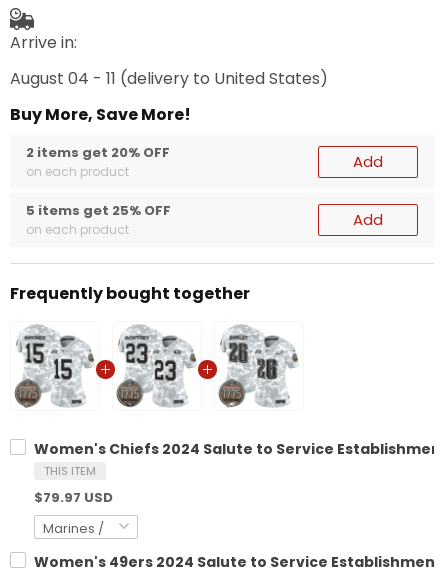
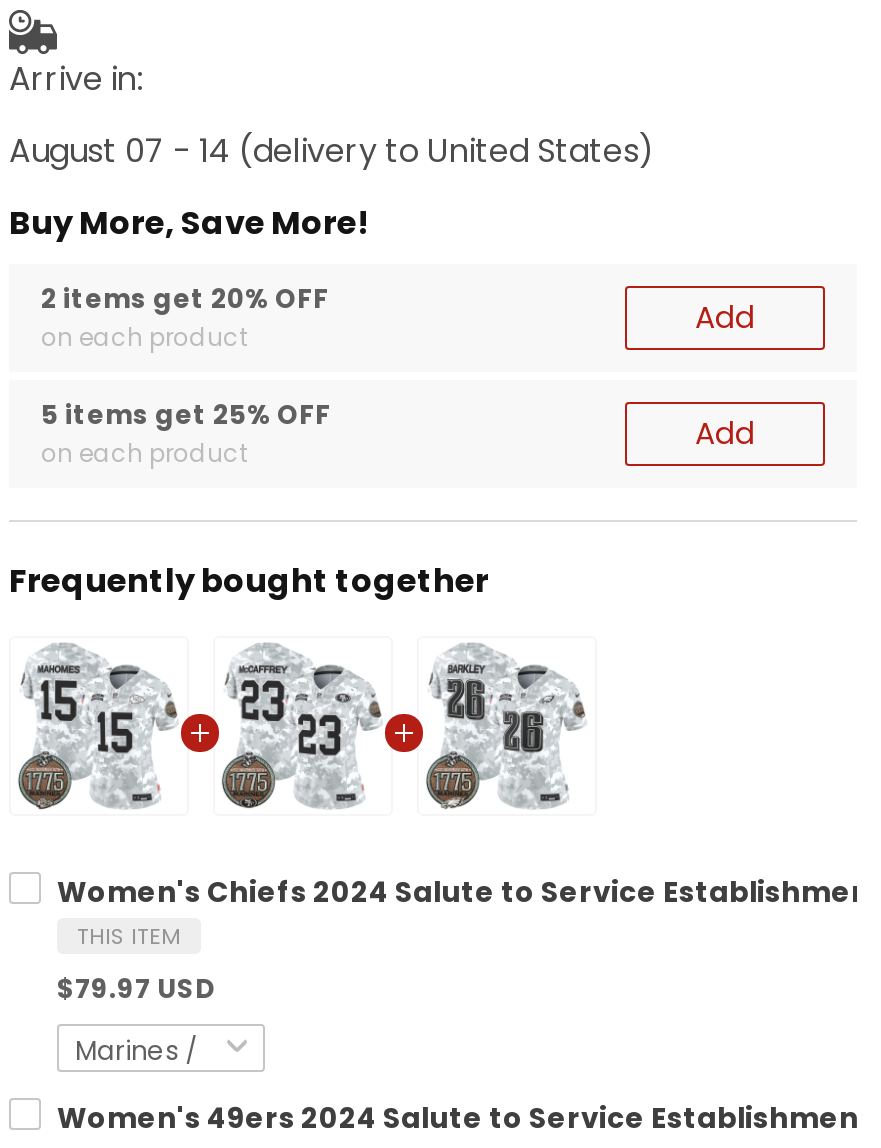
- August 04 - 11 (delivery to United States)
+ August 07 - 14 (delivery to United States)
